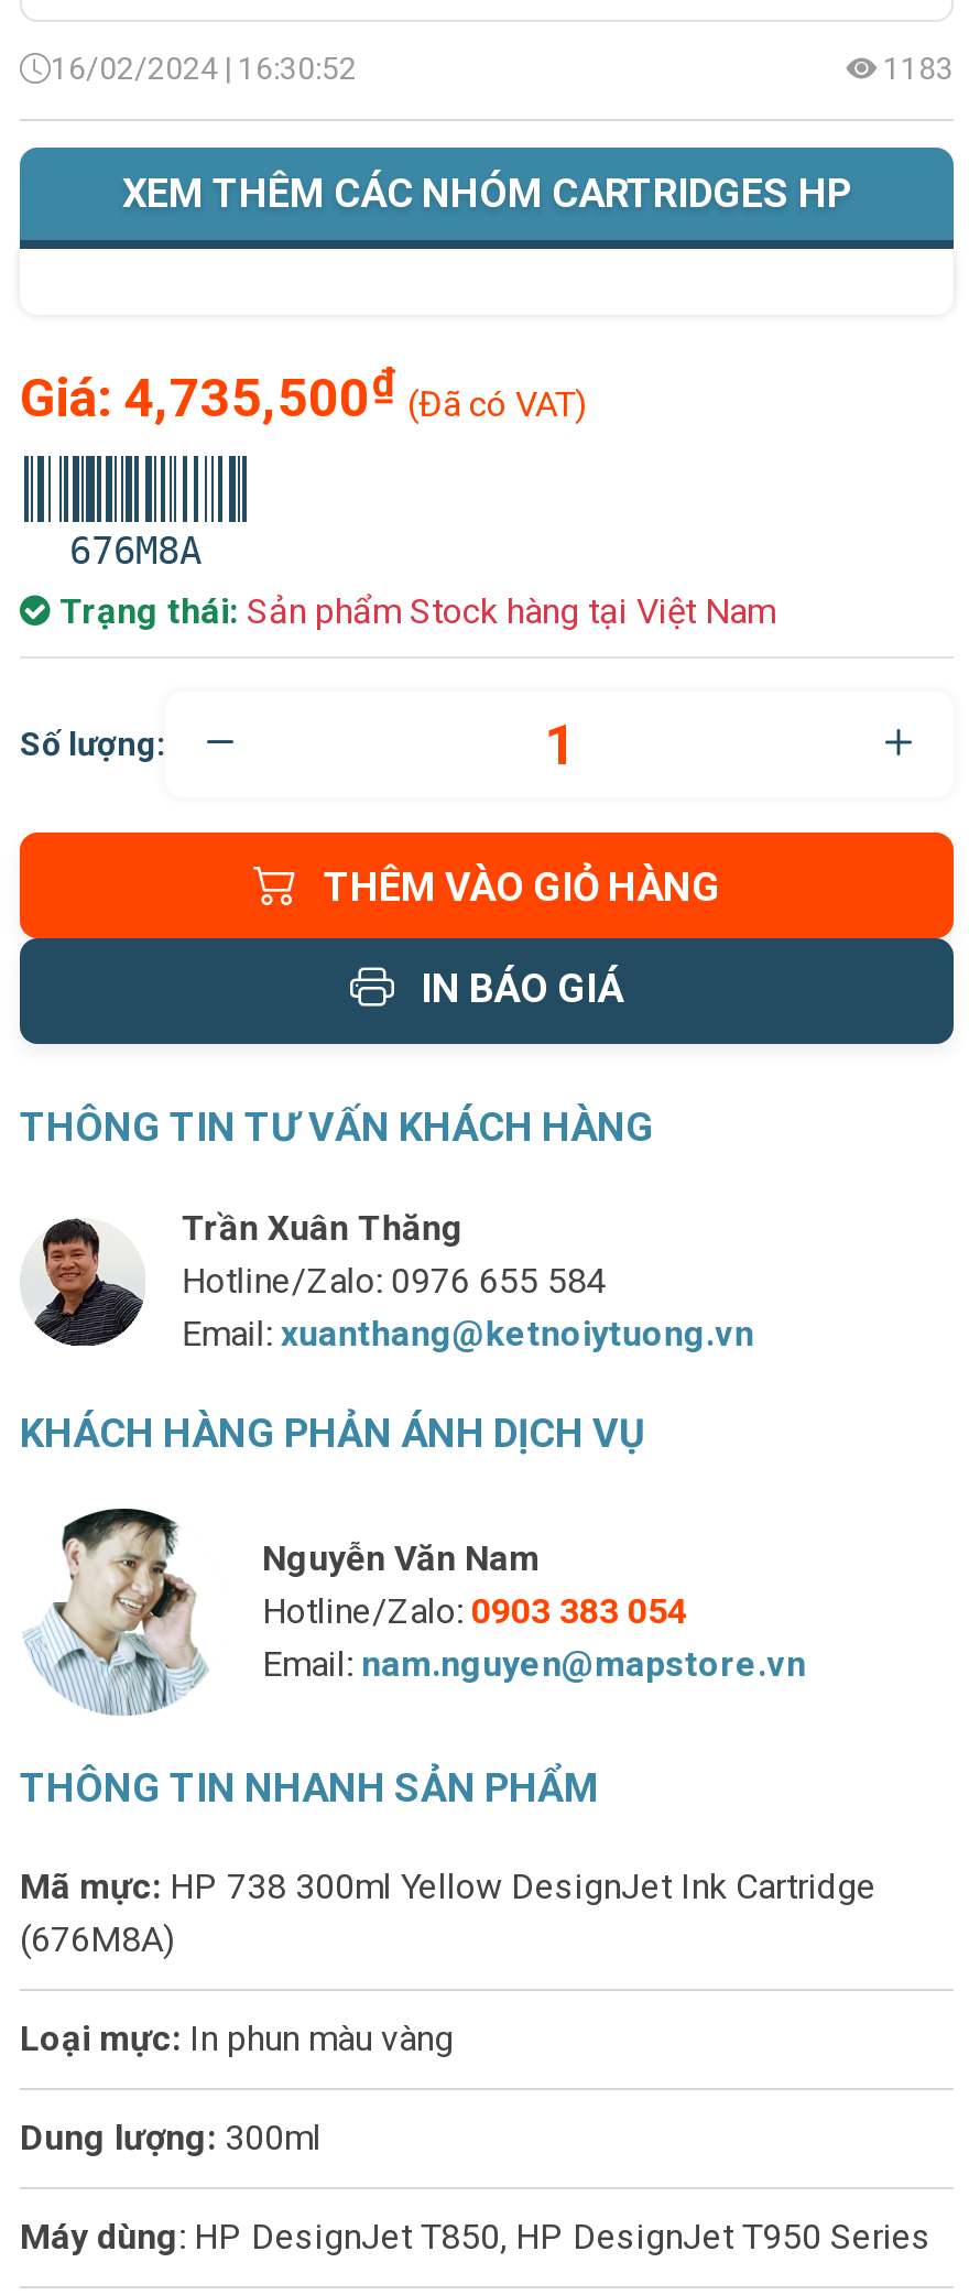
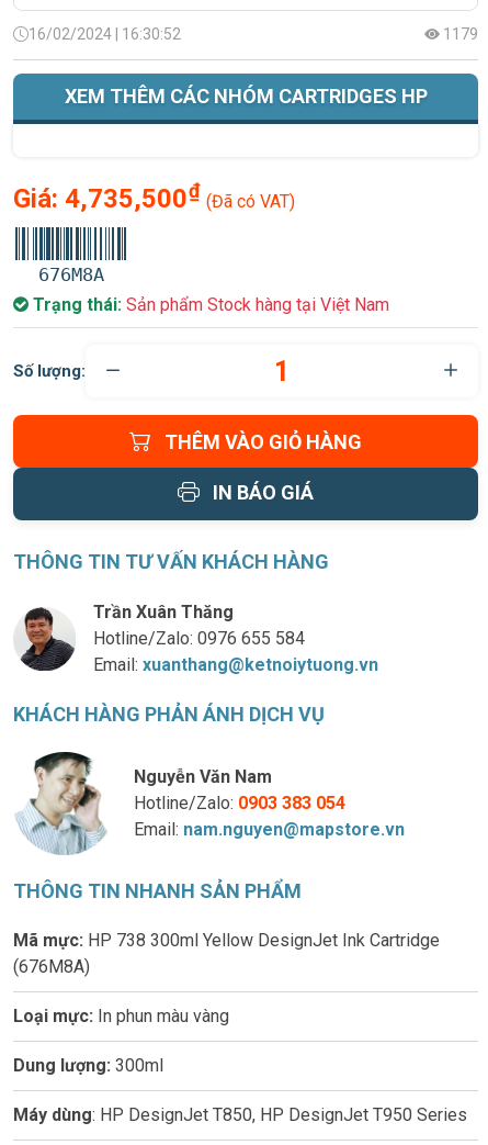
- 1183
+ 1179
